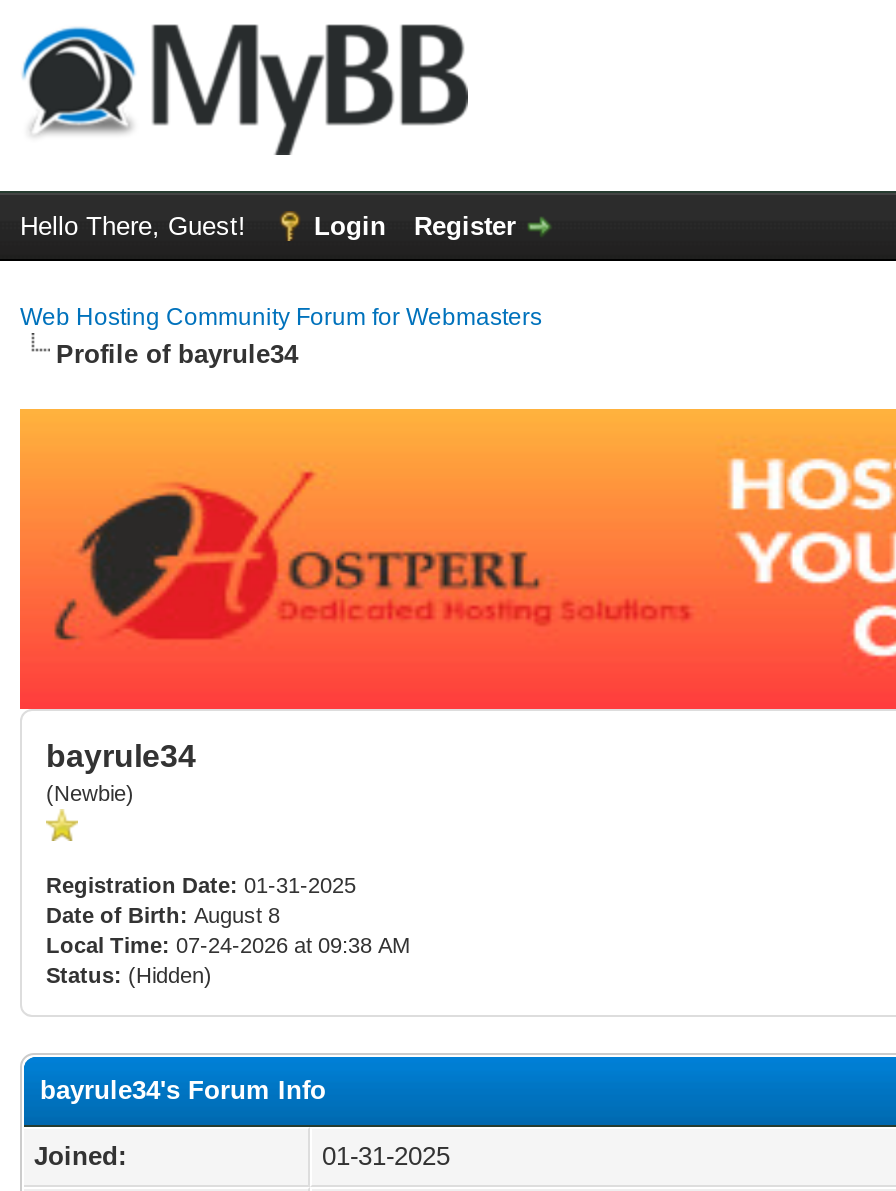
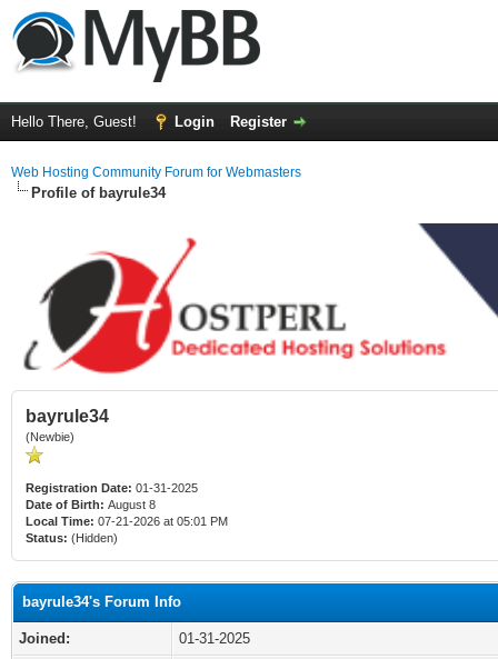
- [image]
+ [image]

- Local Time: 07-24-2026 at 09:38 AM
+ Local Time: 07-21-2026 at 05:01 PM
